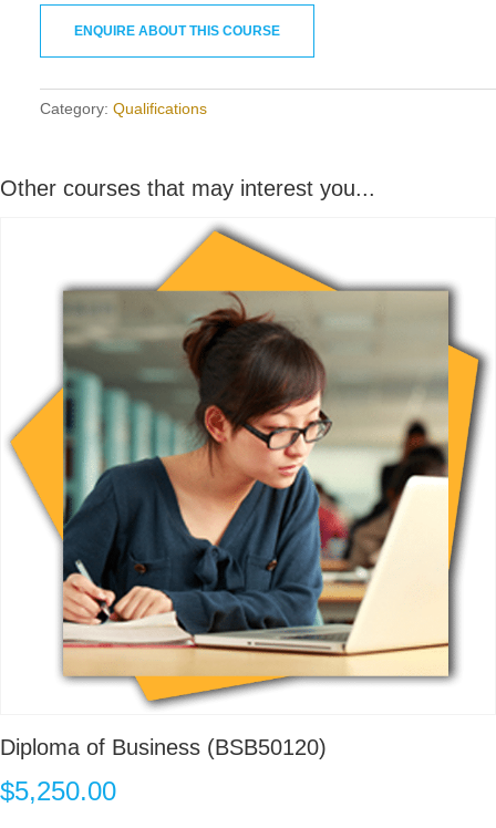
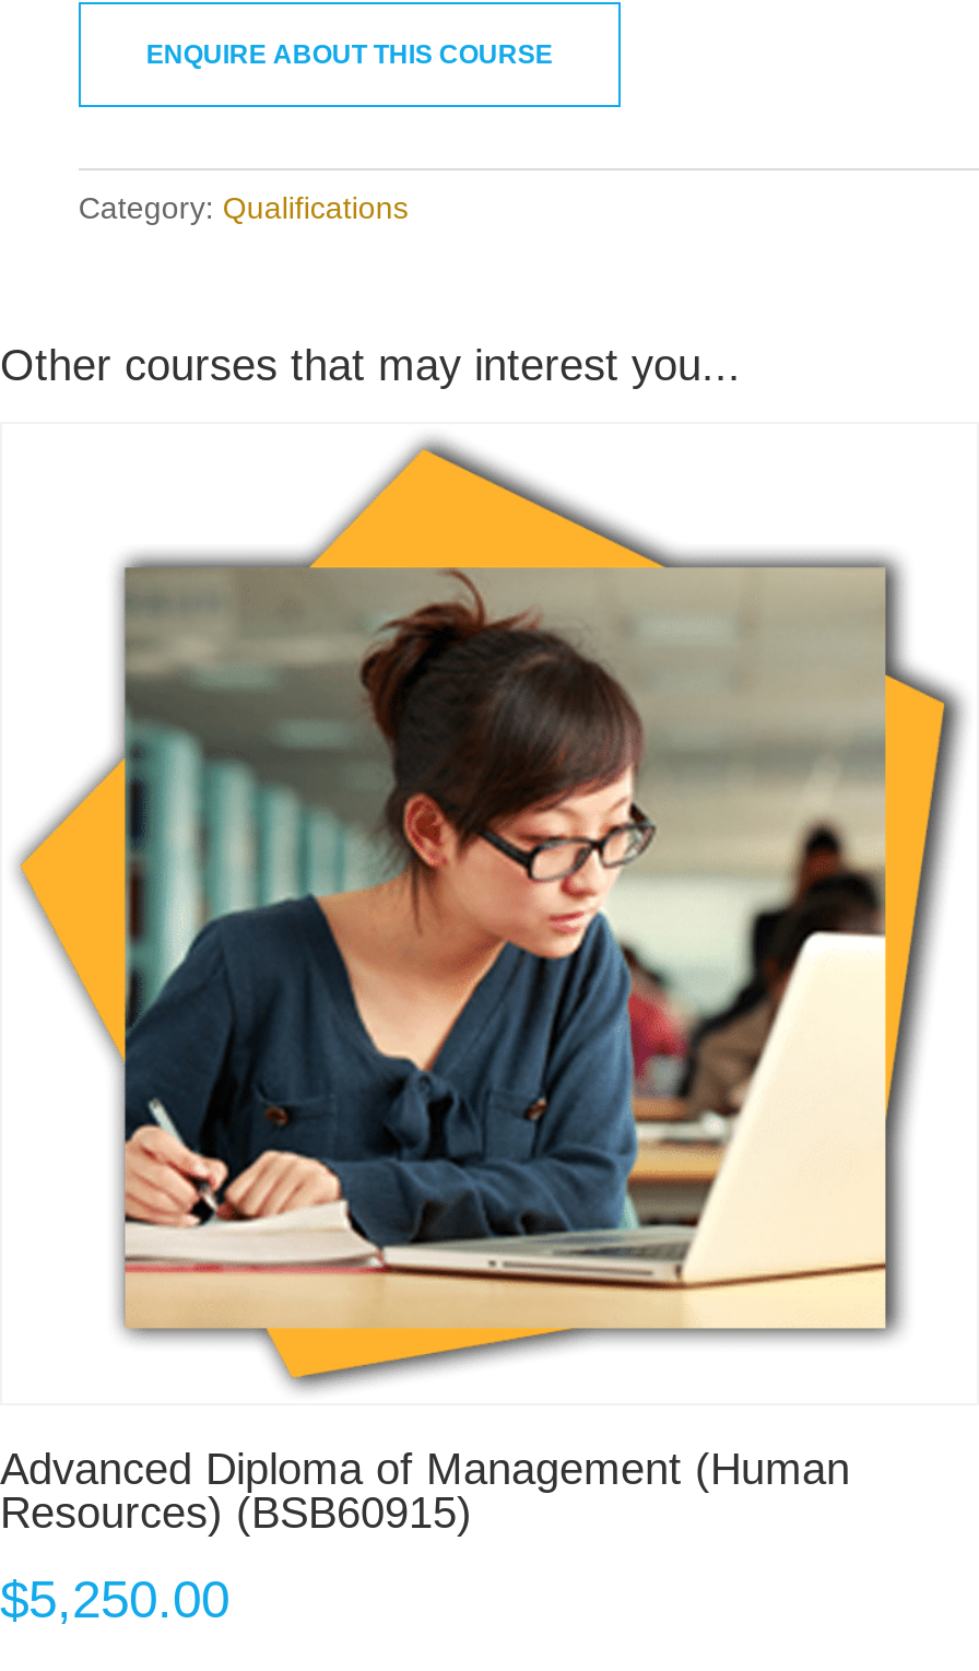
- Diploma of Business (BSB50120)
+ Advanced Diploma of Management (Human
+ Resources) (BSB60915)
